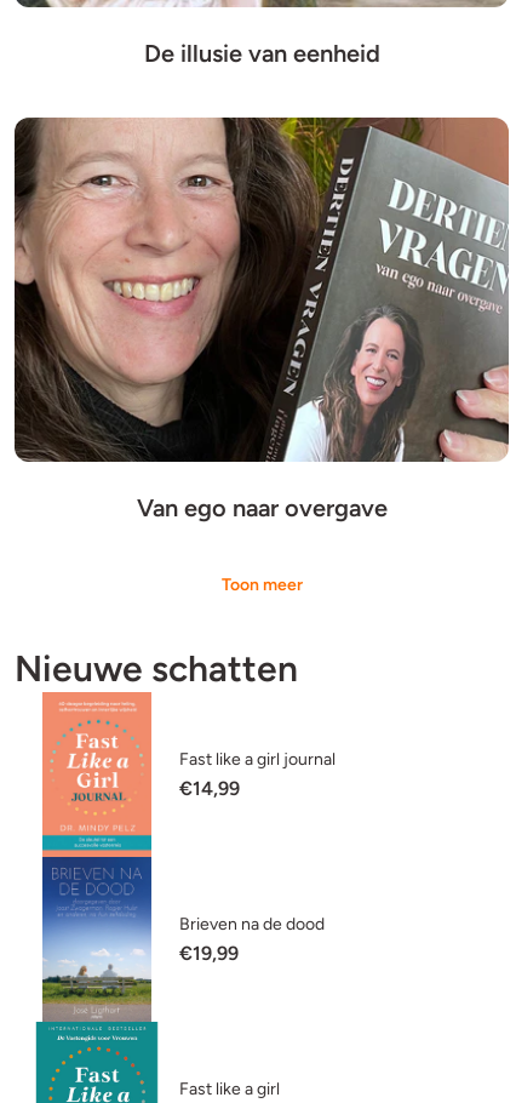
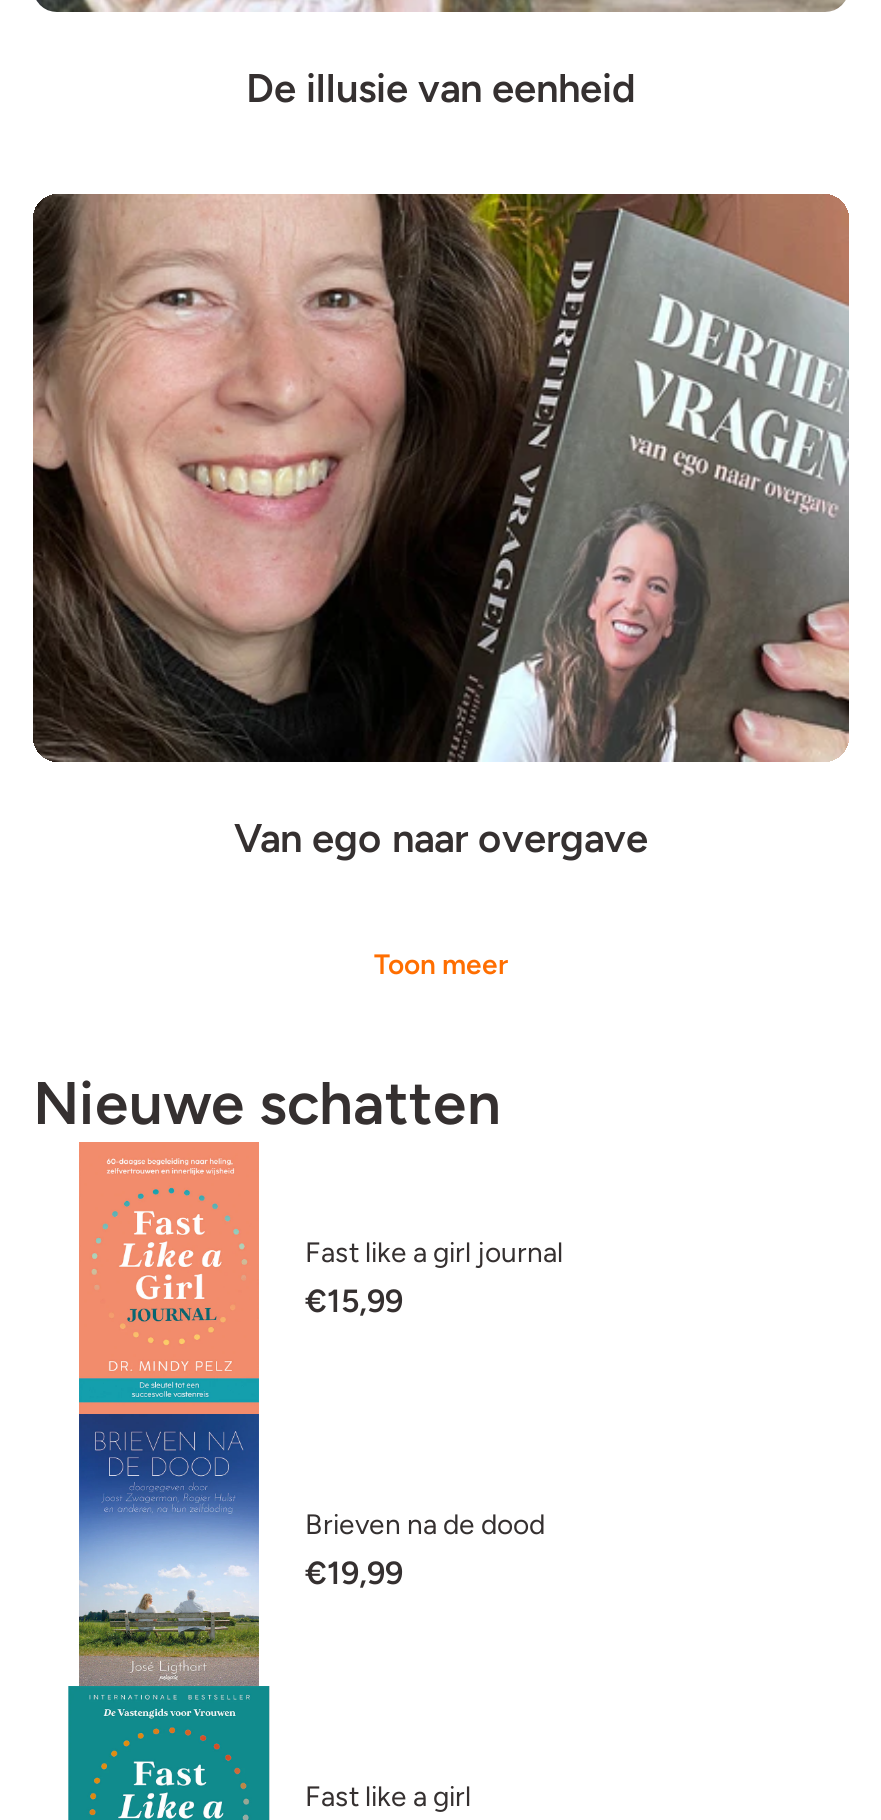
- €14,99
+ €15,99
